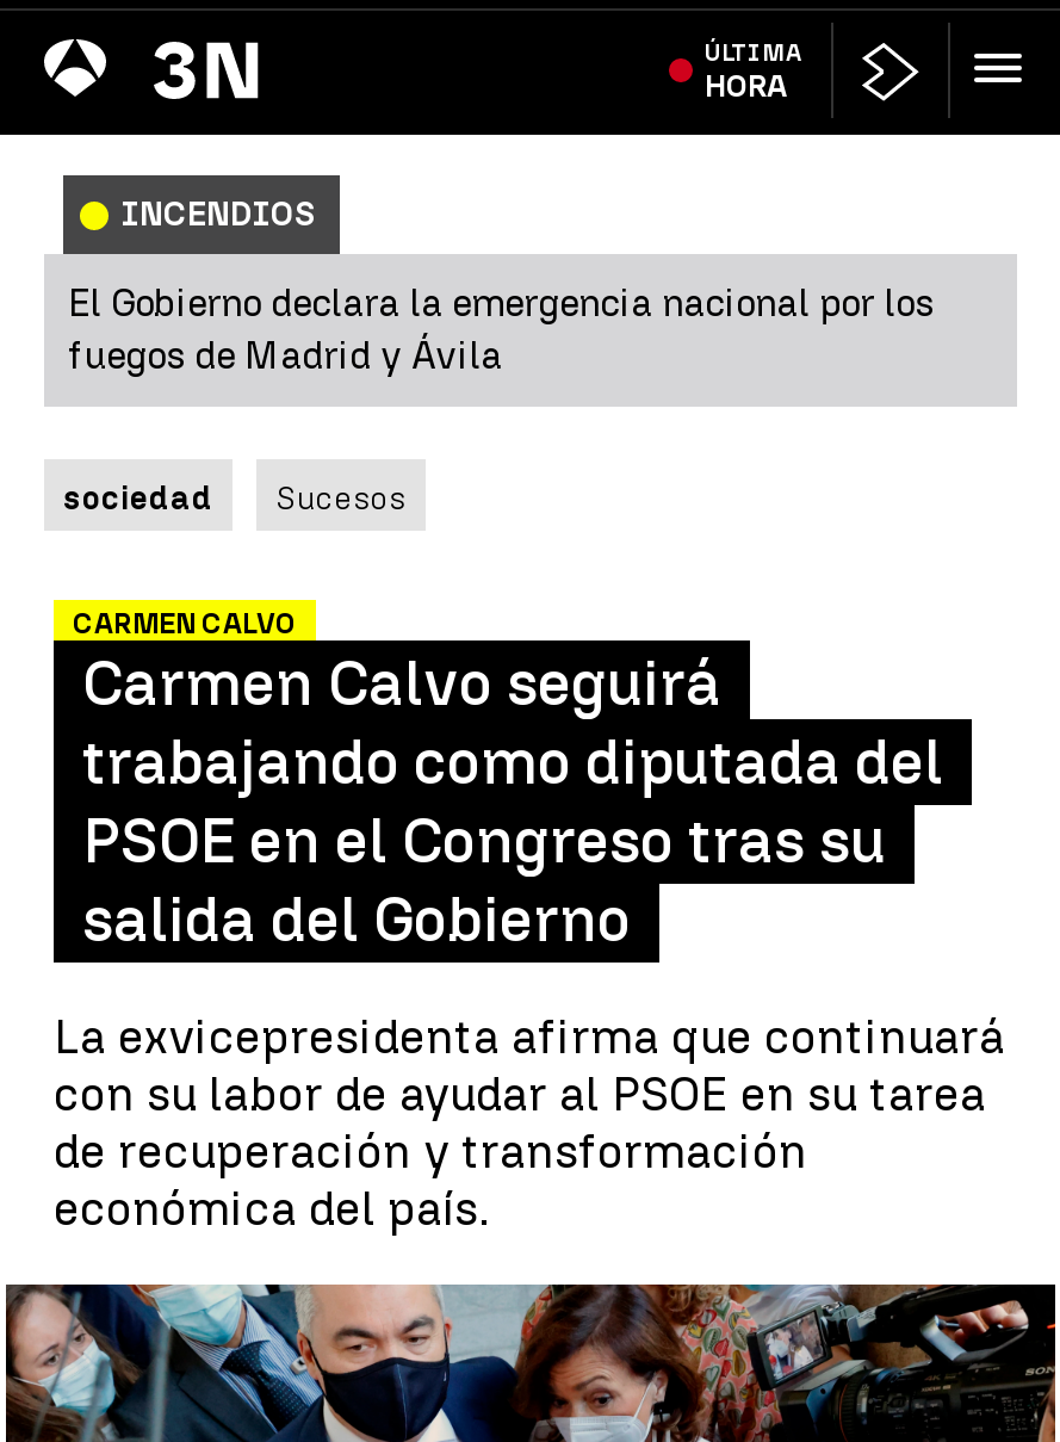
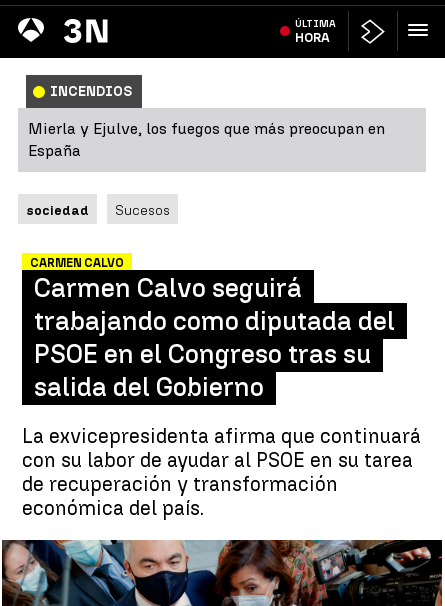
- El Gobierno declara la emergencia nacional por los
- fuegos de Madrid y Ávila
+ Mierla y Ejulve, los fuegos que más preocupan en
+ España
